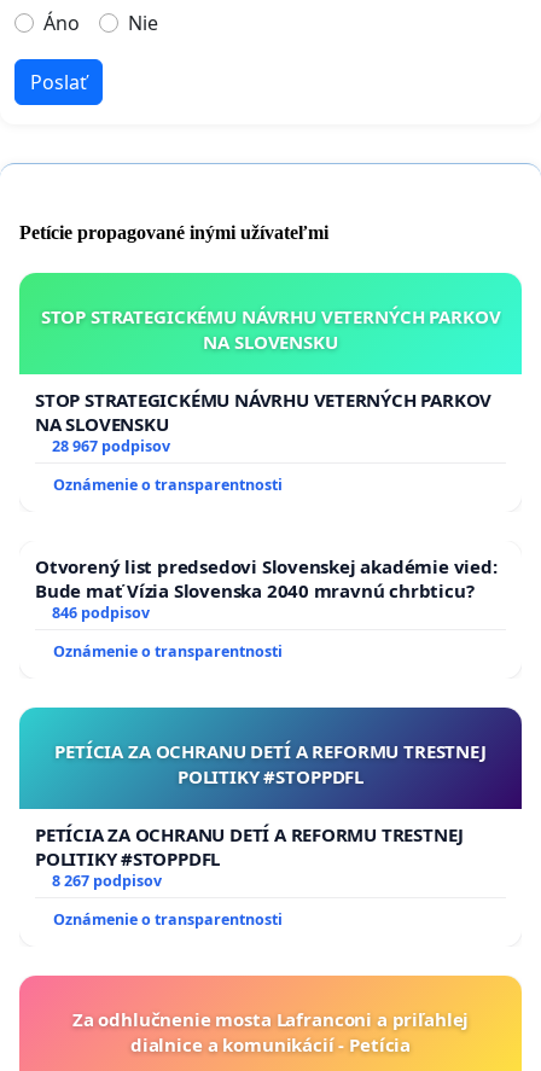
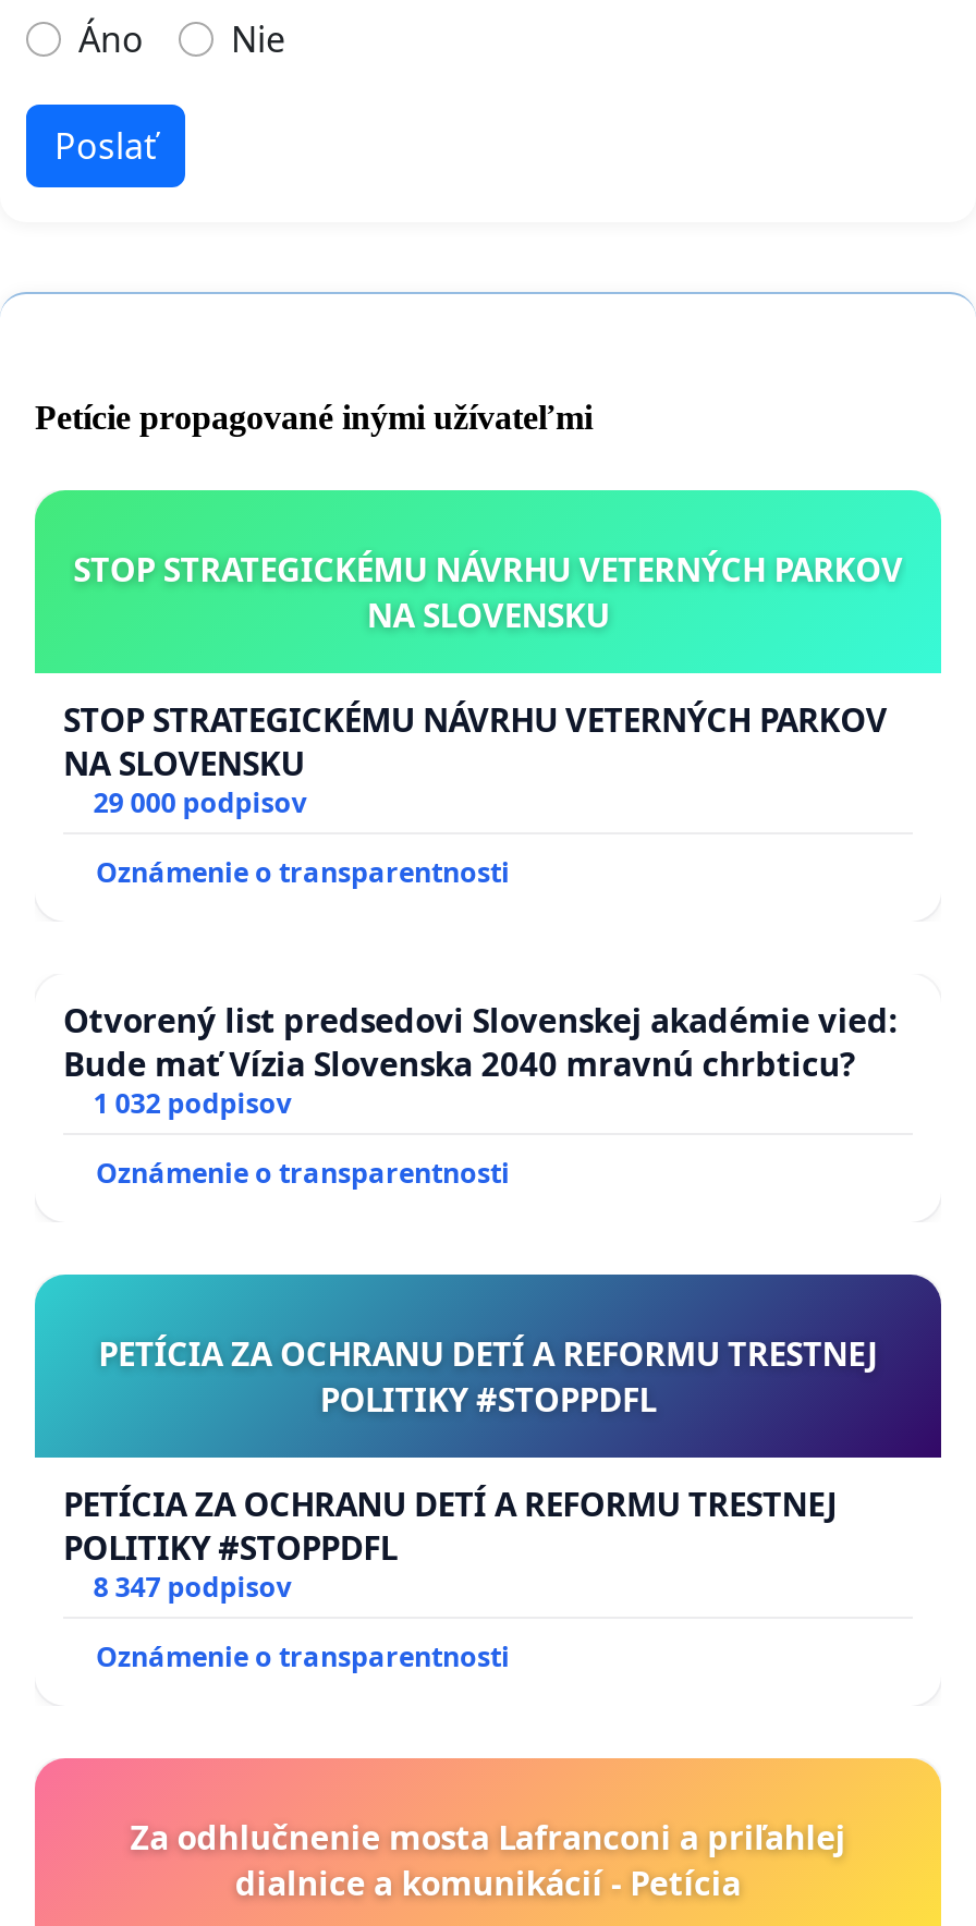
- 28 967 podpisov
+ 29 000 podpisov

- 846 podpisov
+ 1 032 podpisov

- 8 267 podpisov
+ 8 347 podpisov
